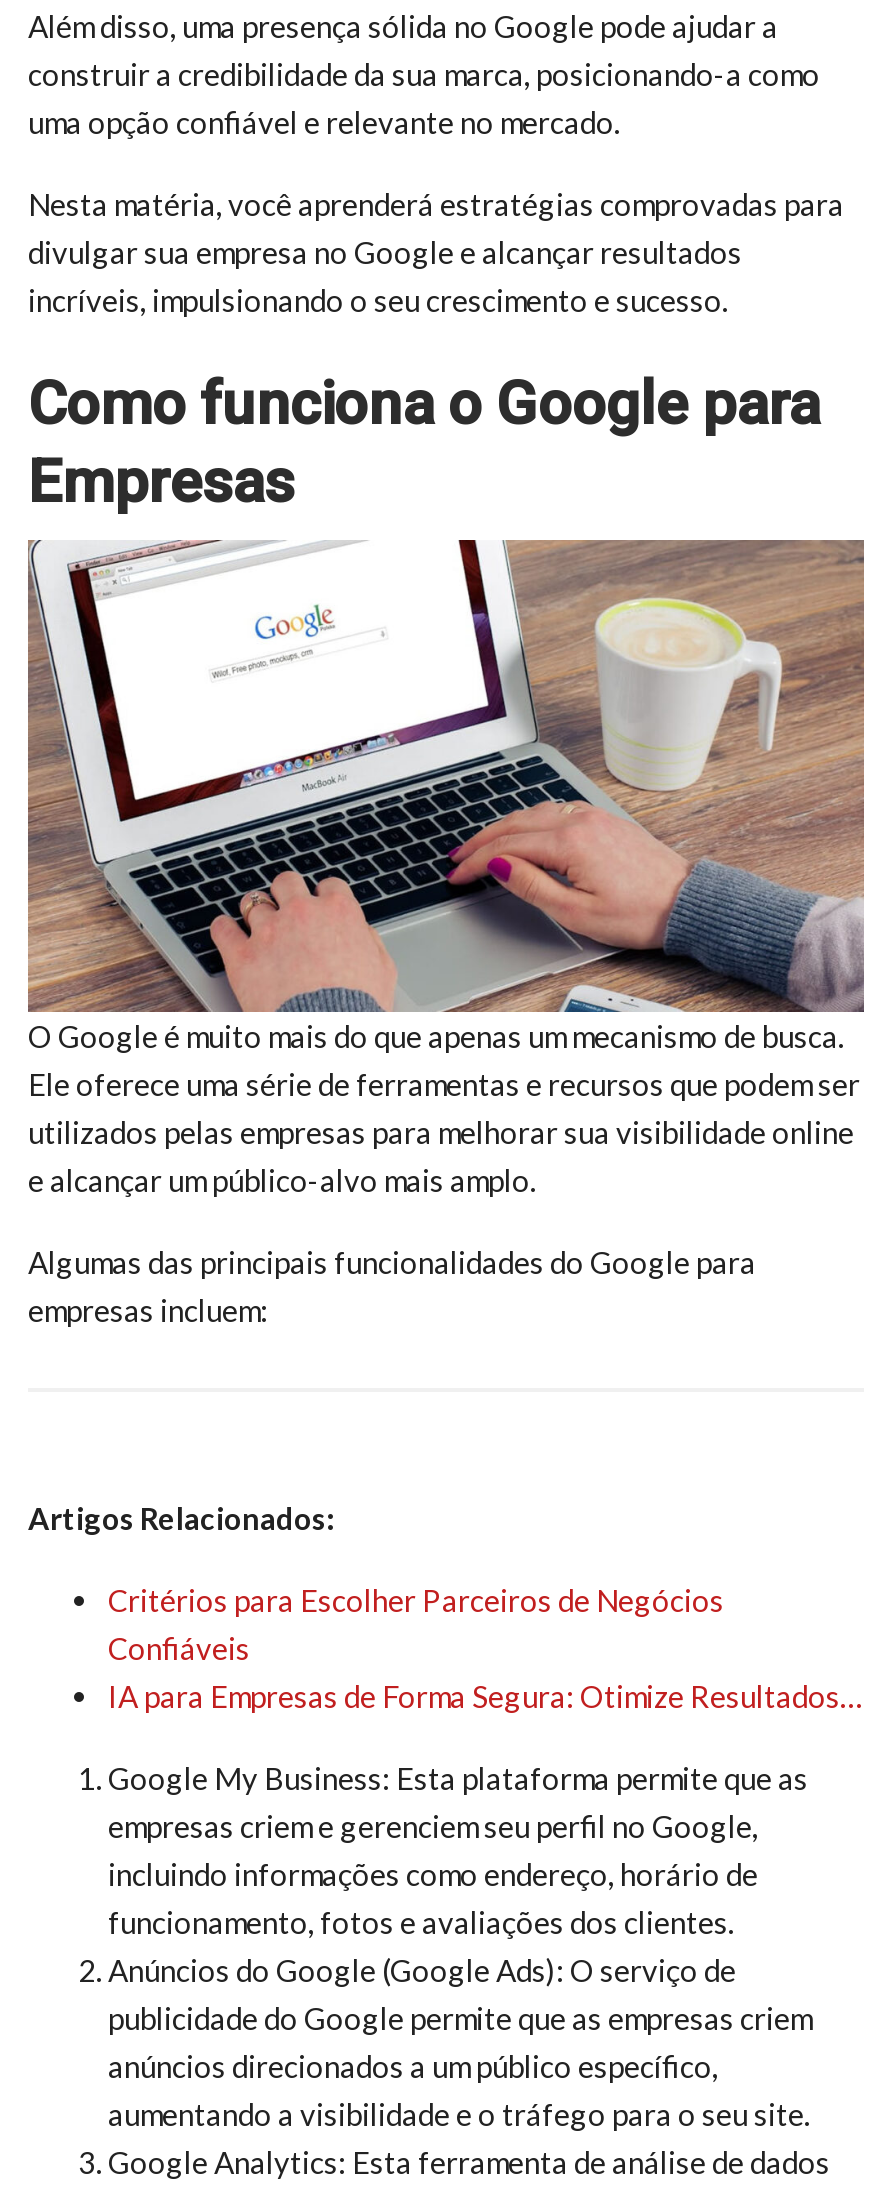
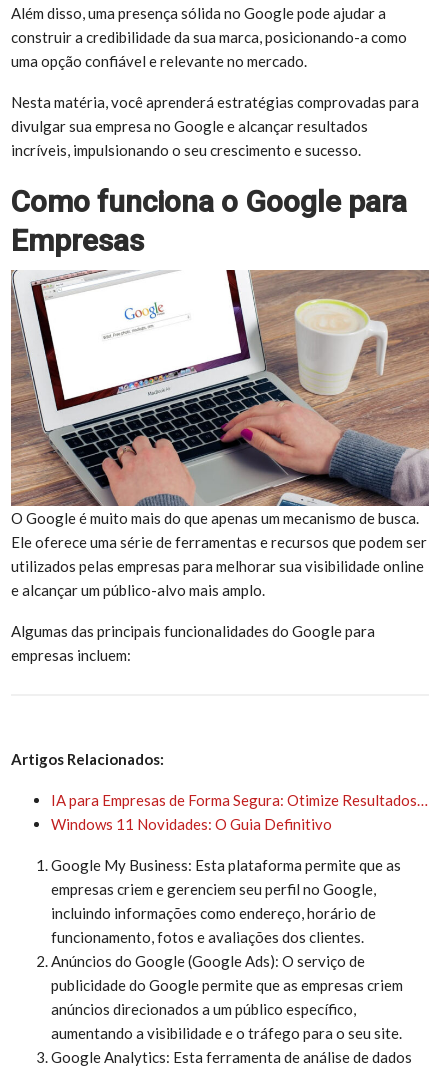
- Critérios para Escolher Parceiros de Negócios
- Confiáveis

moved up: IA para Empresas de Forma Segura: Otimize Resultados…

+ Windows 11 Novidades: O Guia Definitivo
